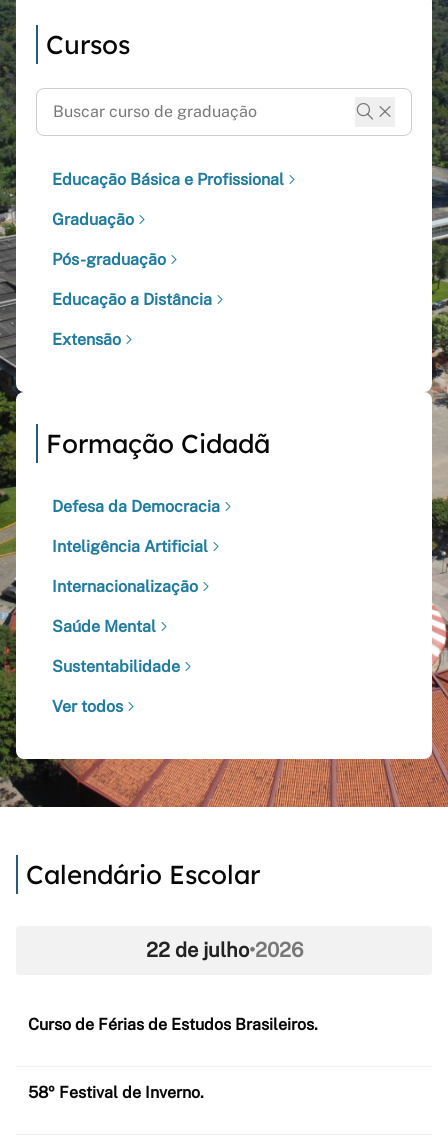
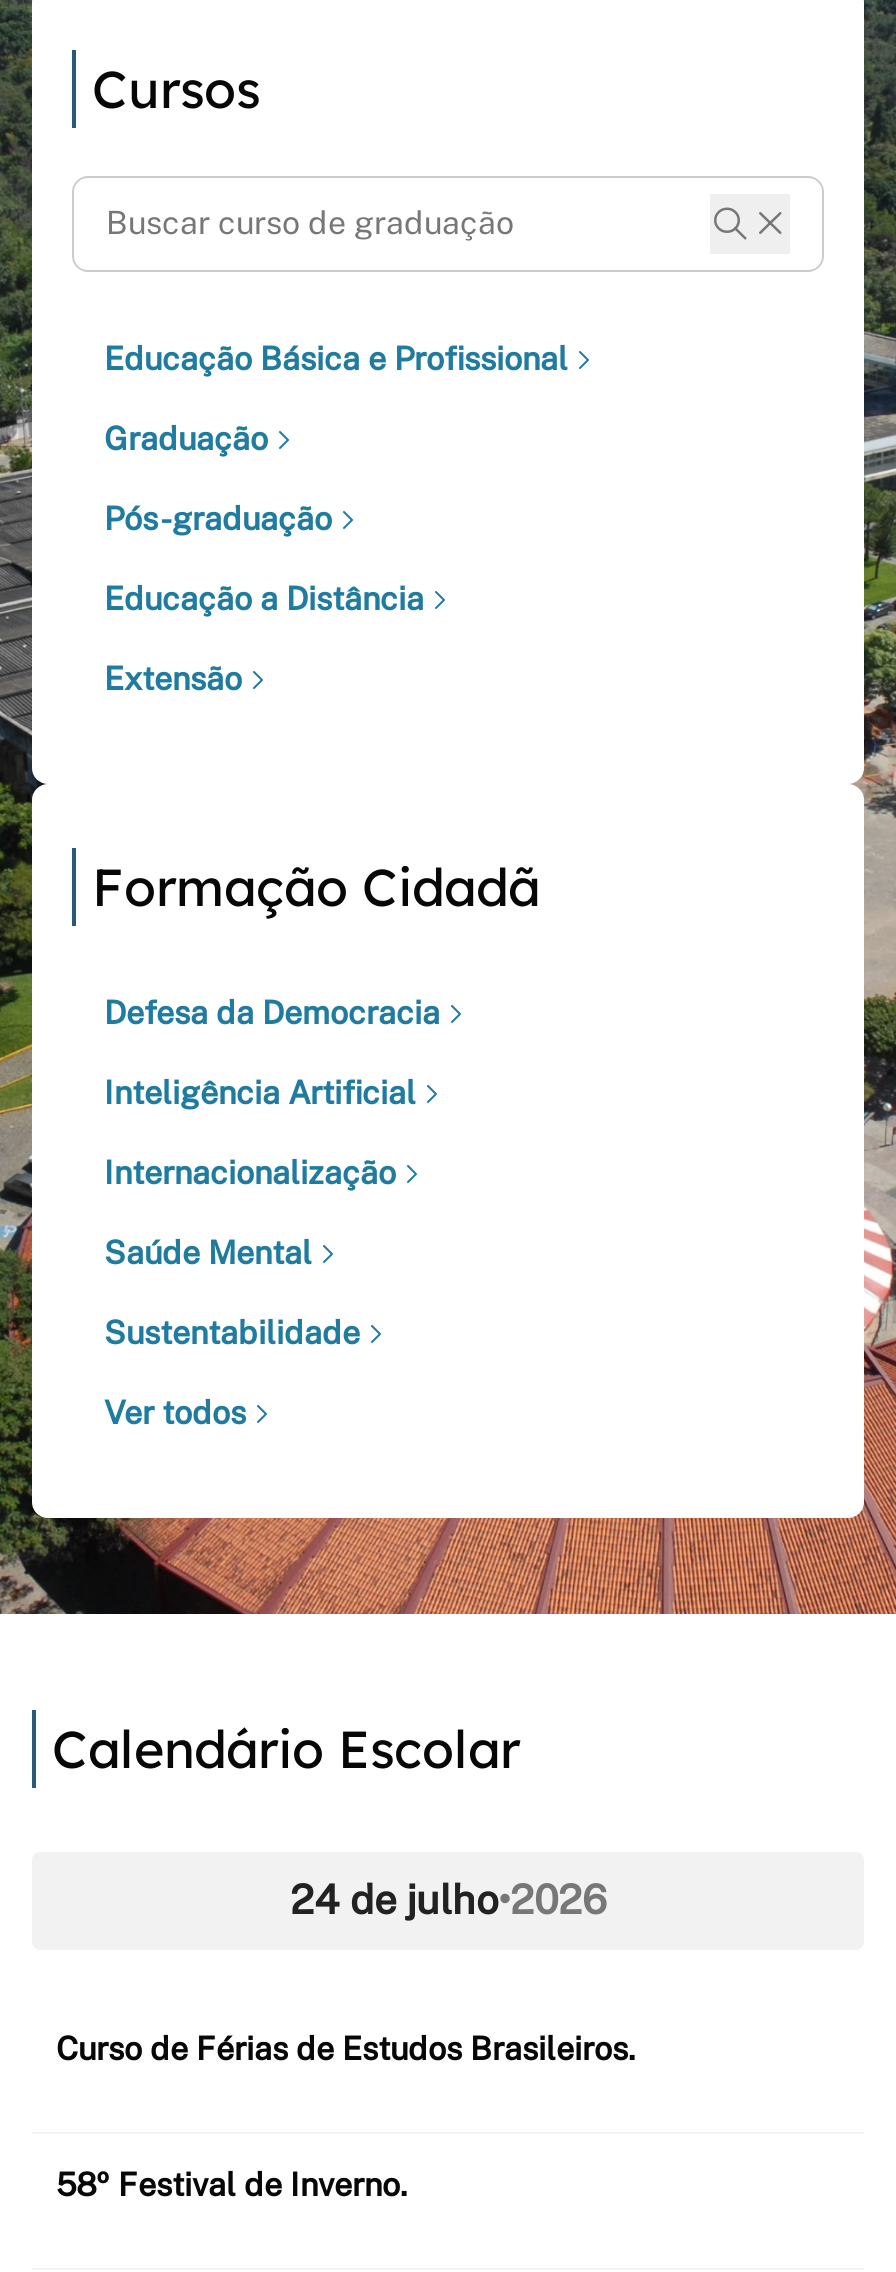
- 22 de julho•2026
+ 24 de julho•2026
